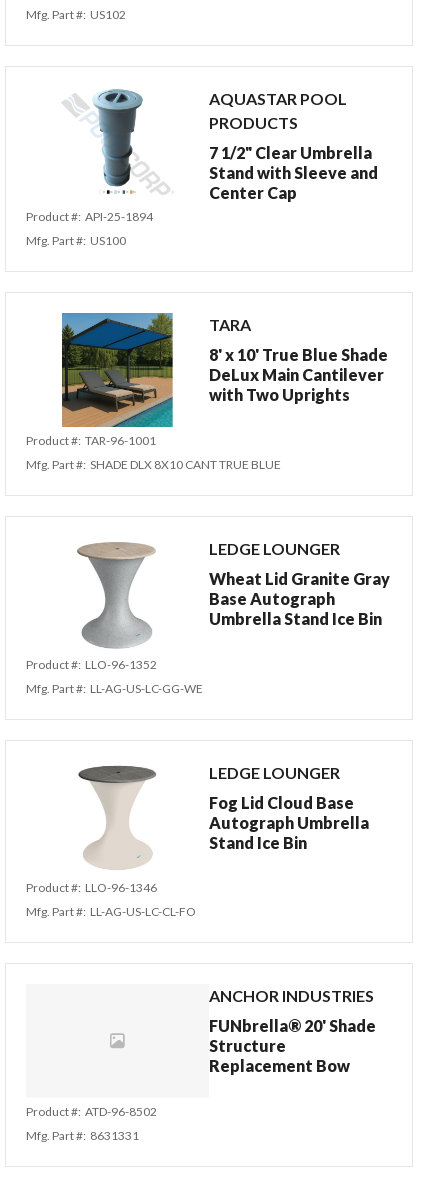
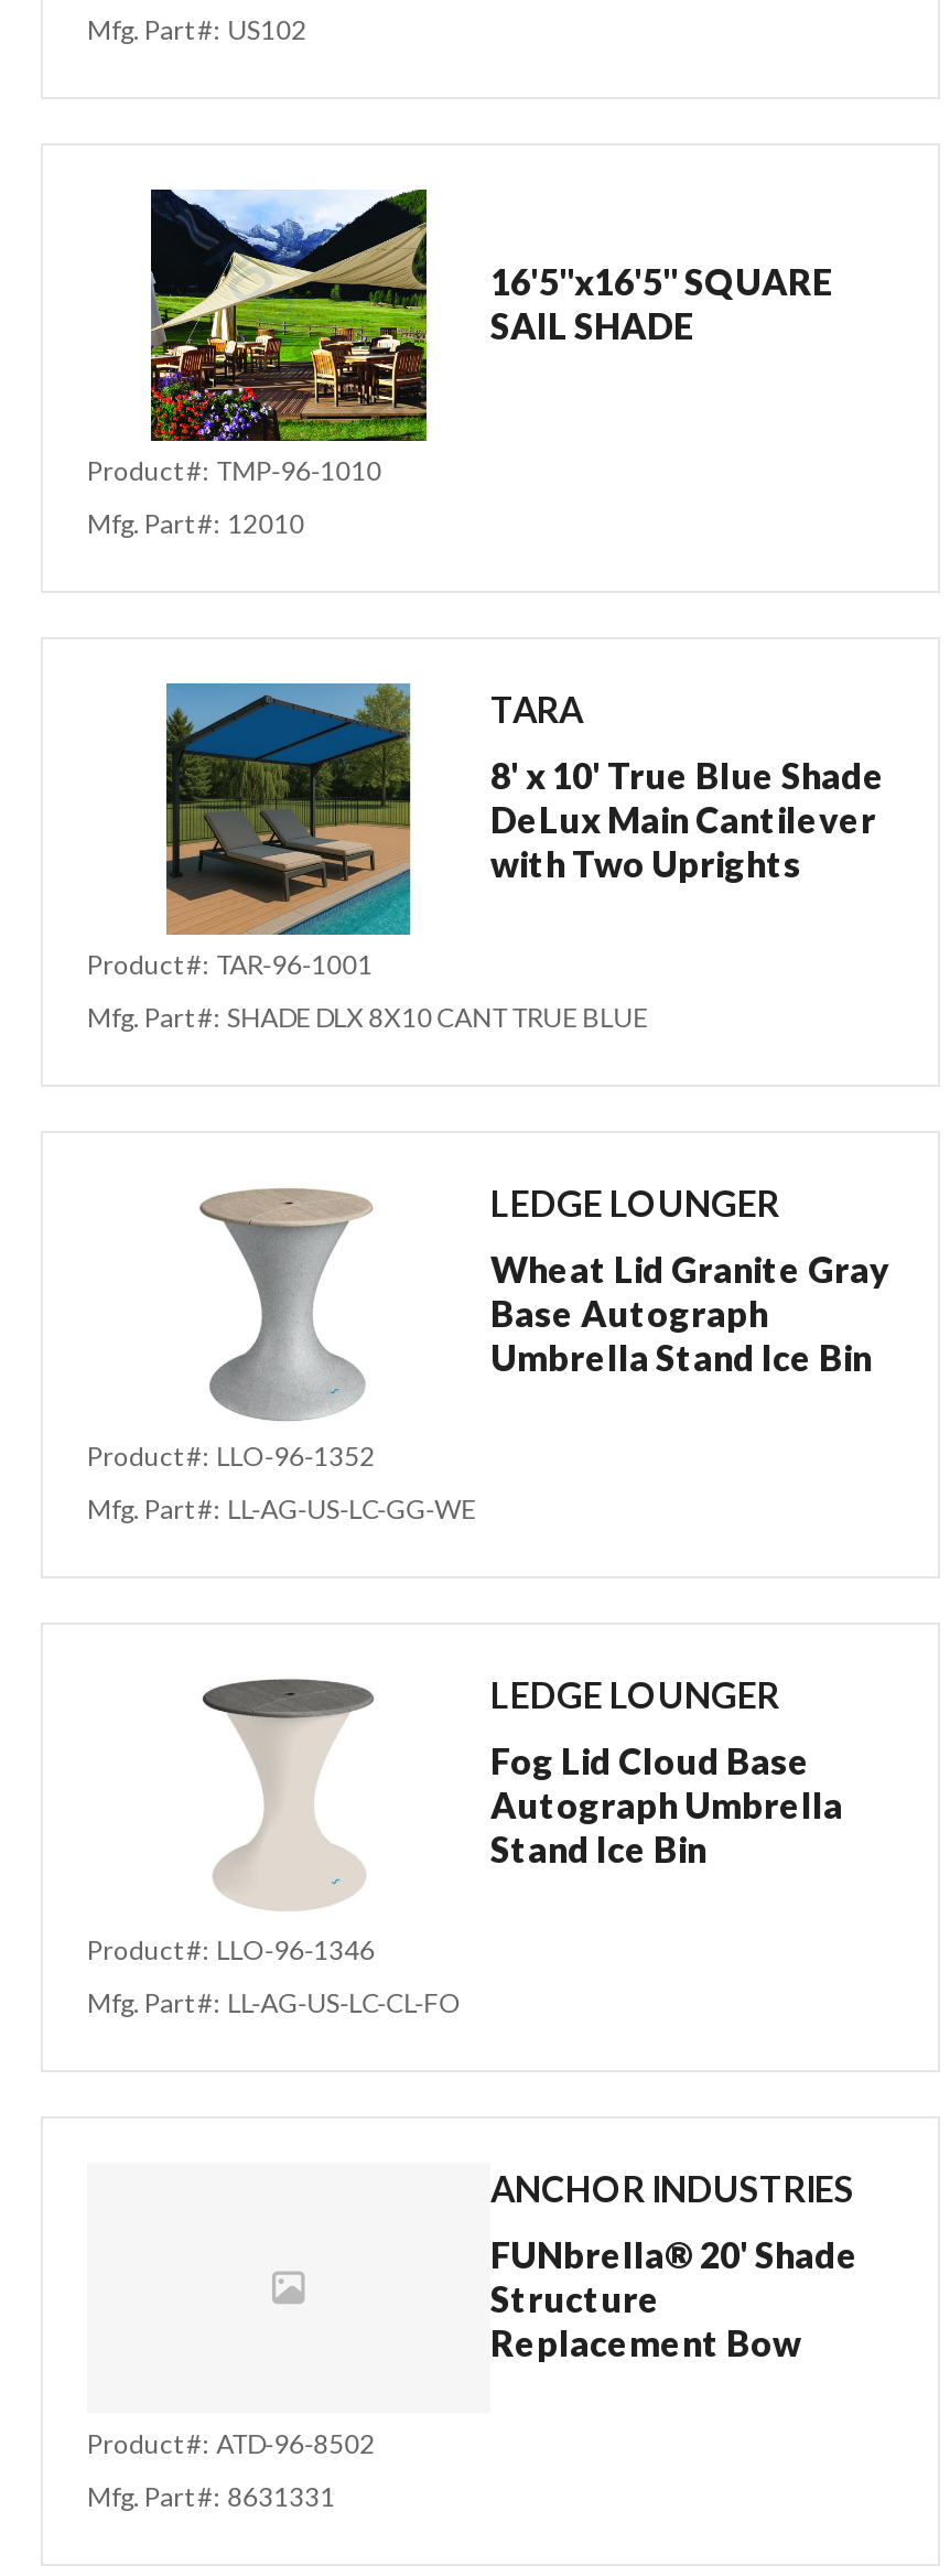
- [image]
- 7 1/2" Clear Umbrella
- Stand with Sleeve and
- Center Cap
- Product #: API-25-1894
+ [image]
+ Product #: TMP-96-1010

- AQUASTAR POOL
- PRODUCTS
+ 16'5"x16'5" SQUARE
+ SAIL SHADE

- Mfg. Part #: US100
+ Mfg. Part #: 12010
